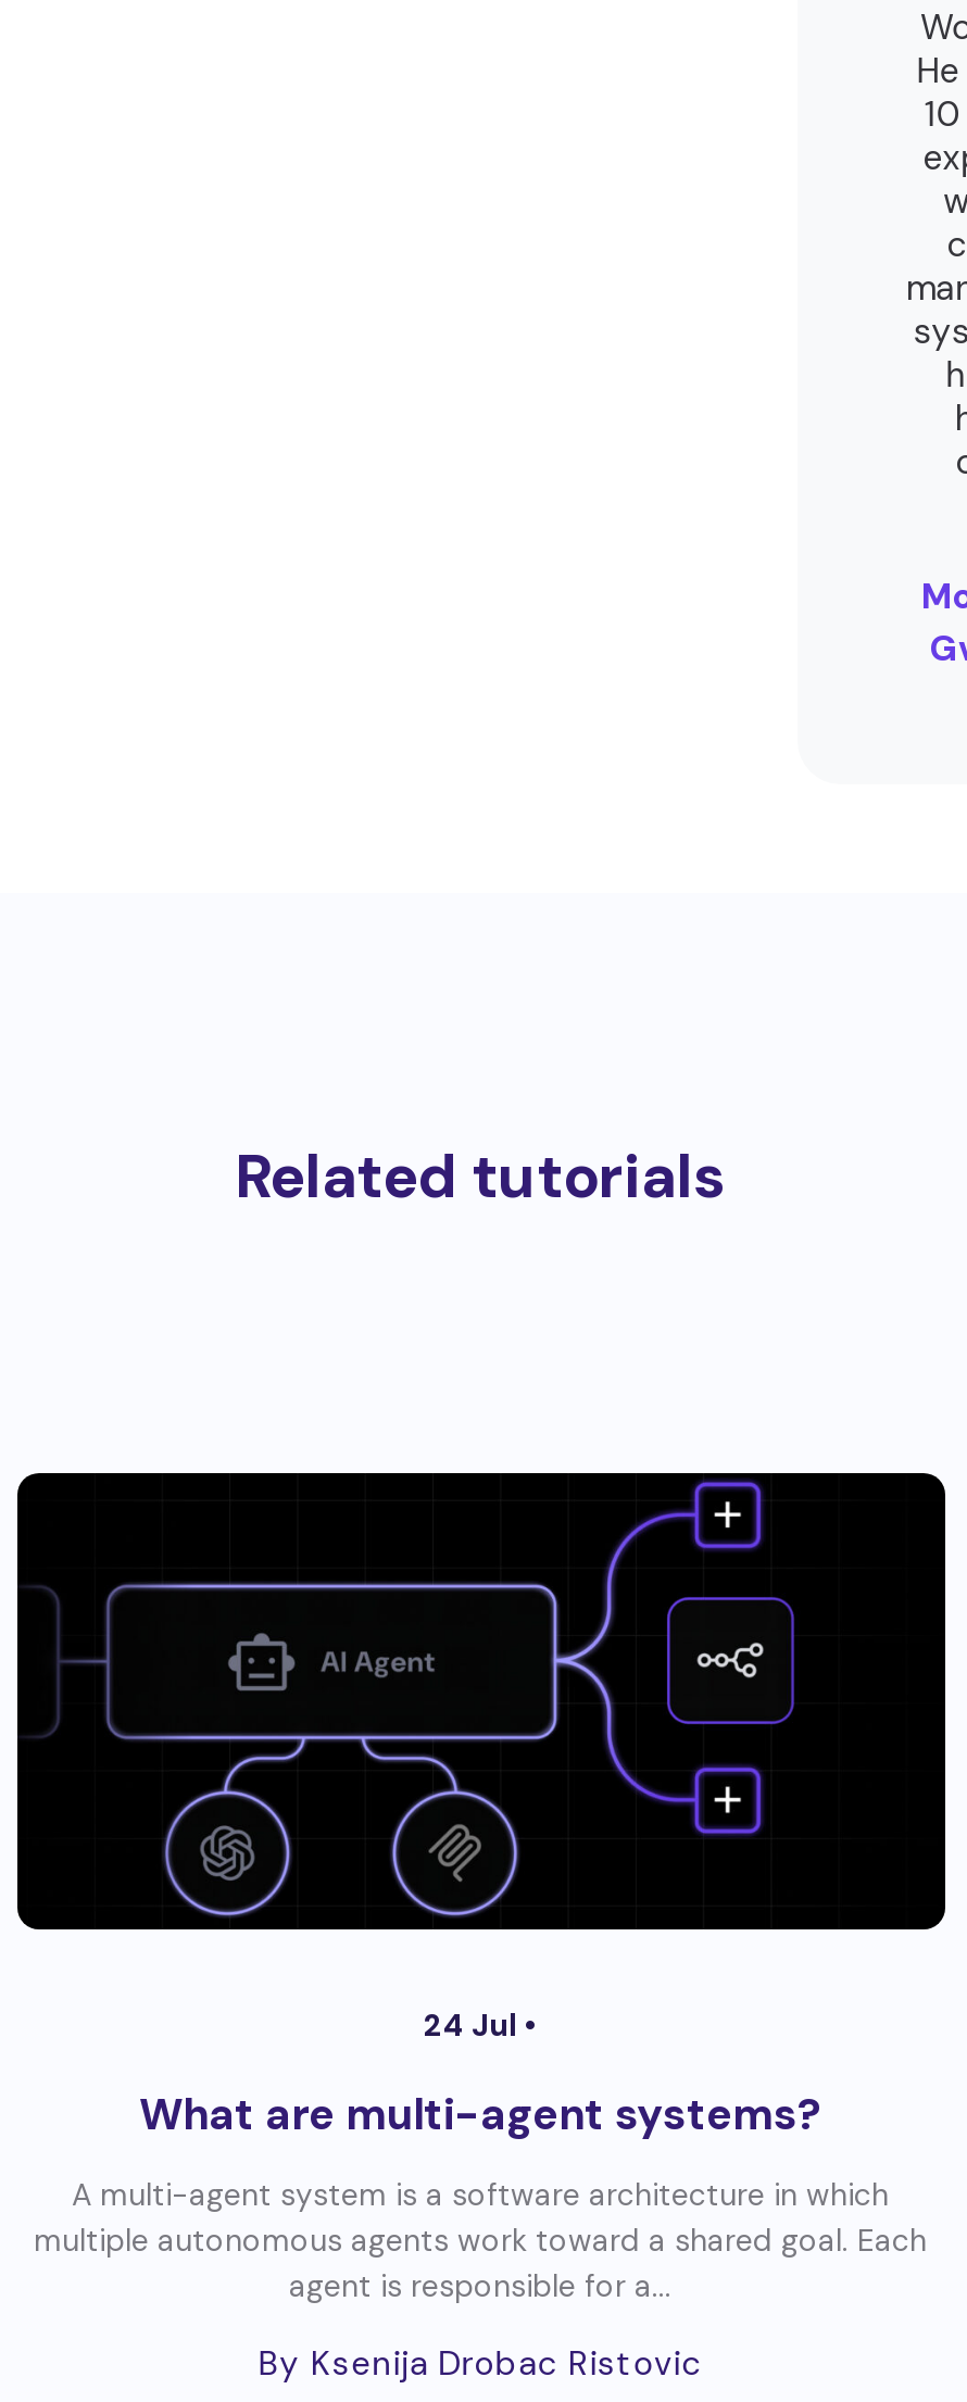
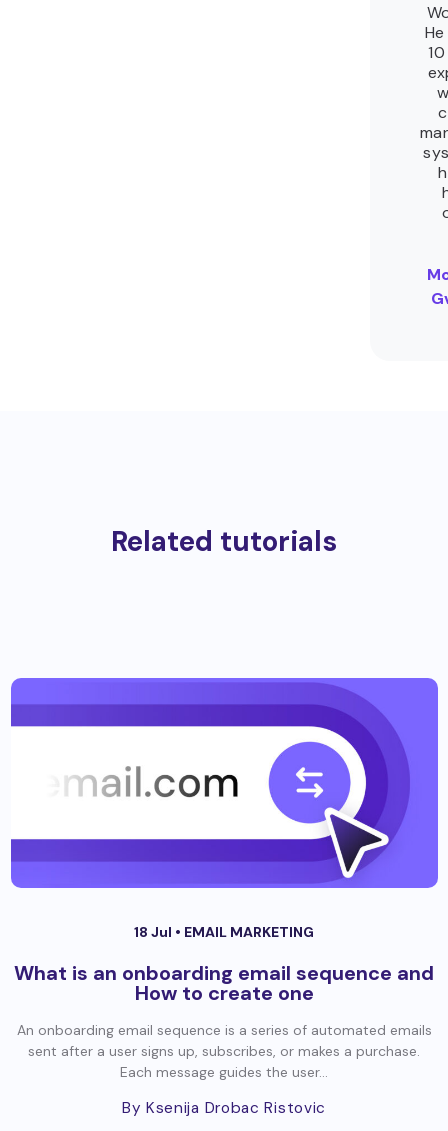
- [image]
- 24 Jul •
+ [image]
+ 18 Jul • EMAIL MARKETING

- What are multi-agent systems?
+ What is an onboarding email sequence and
+ How to create one

- A multi-agent system is a software architecture in which
- multiple autonomous agents work toward a shared goal. Each
- agent is responsible for a...
+ An onboarding email sequence is a series of automated emails
+ sent after a user signs up, subscribes, or makes a purchase.
+ Each message guides the user...
